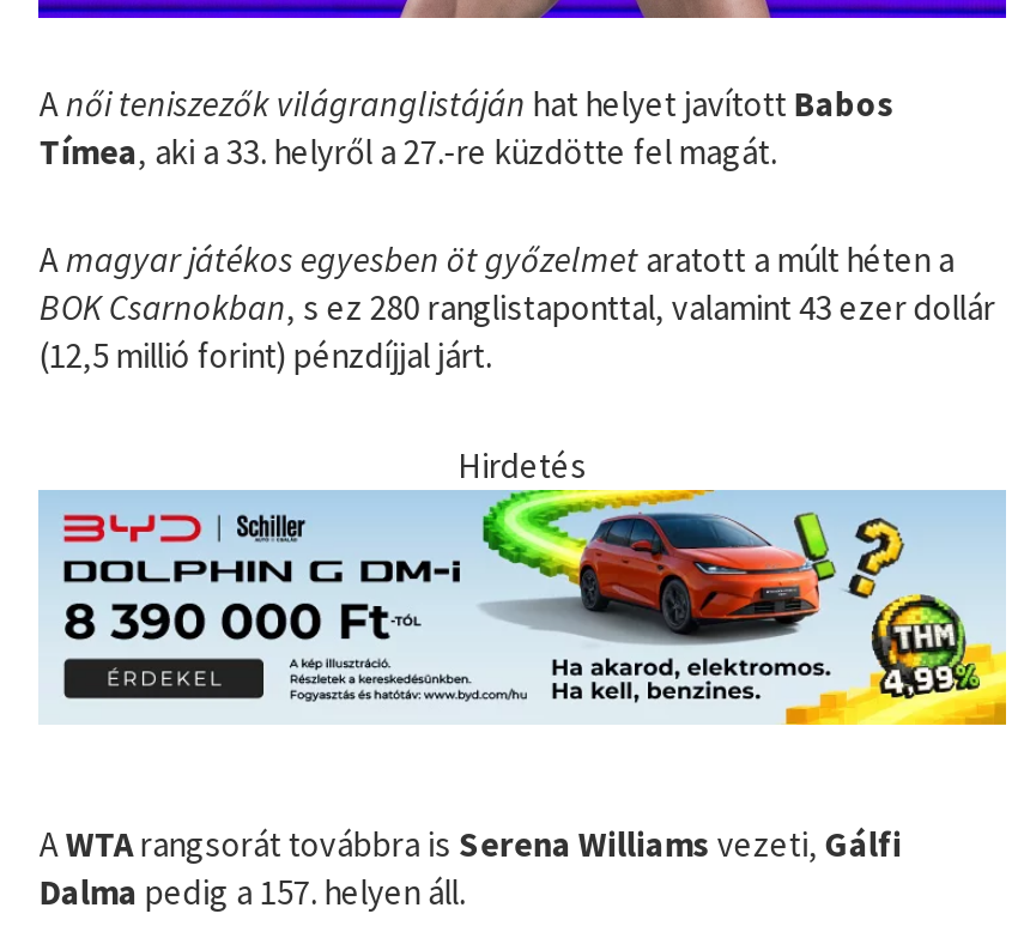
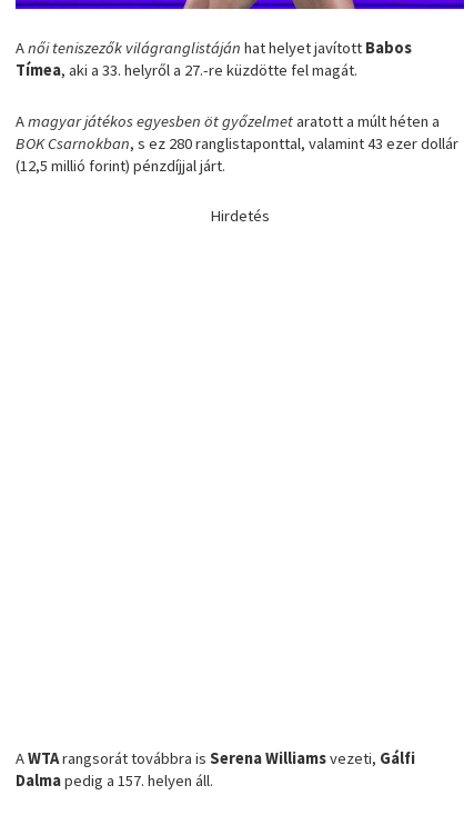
- [image]
